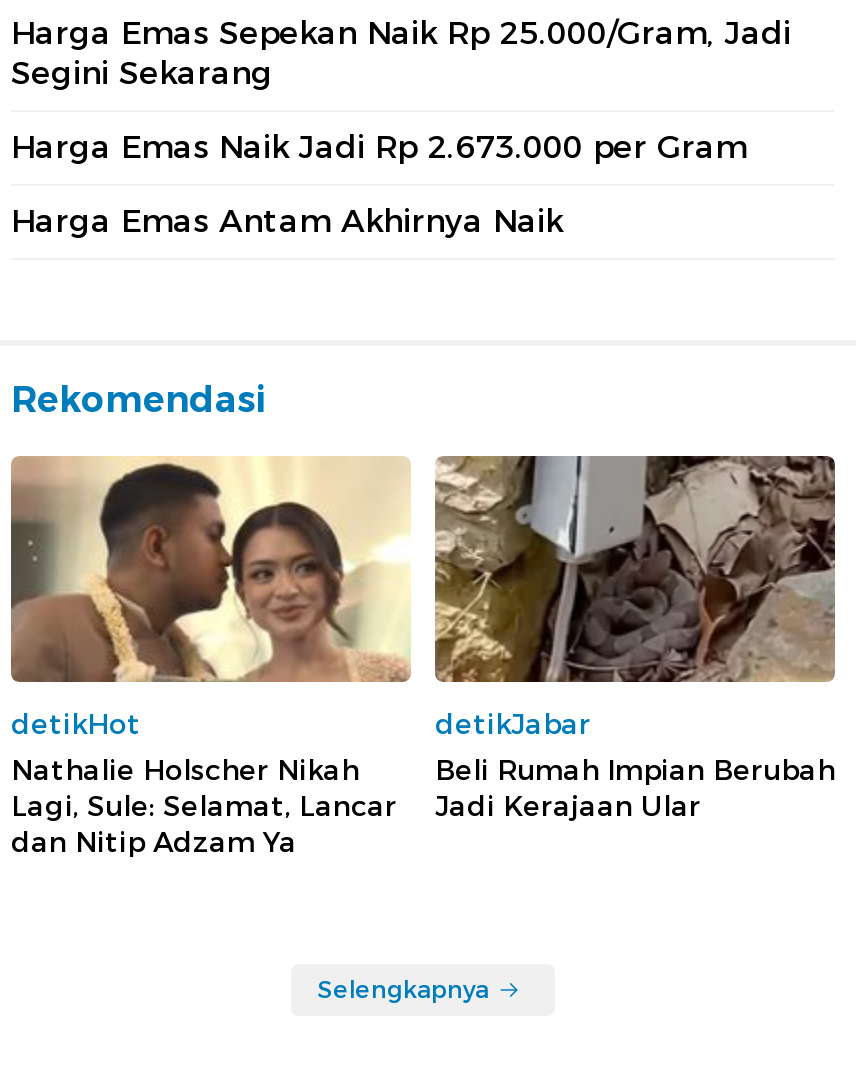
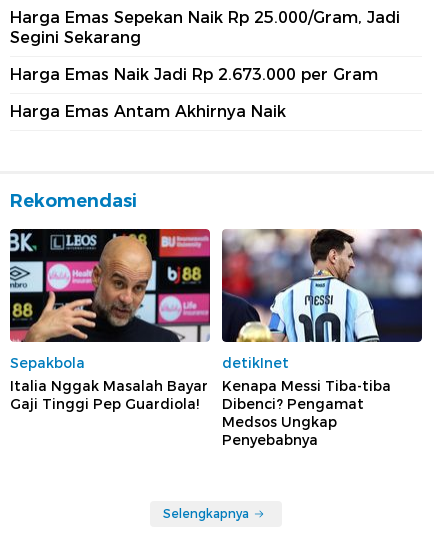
- [image]
- detikHot
- Nathalie Holscher Nikah
- Lagi, Sule: Selamat, Lancar
- dan Nitip Adzam Ya
+ [image]
+ Sepakbola
+ Italia Nggak Masalah Bayar
+ Gaji Tinggi Pep Guardiola!

- [image]
- detikJabar
- Beli Rumah Impian Berubah
- Jadi Kerajaan Ular
+ [image]
+ detikInet
+ Kenapa Messi Tiba-tiba
+ Dibenci? Pengamat
+ Medsos Ungkap
+ Penyebabnya
